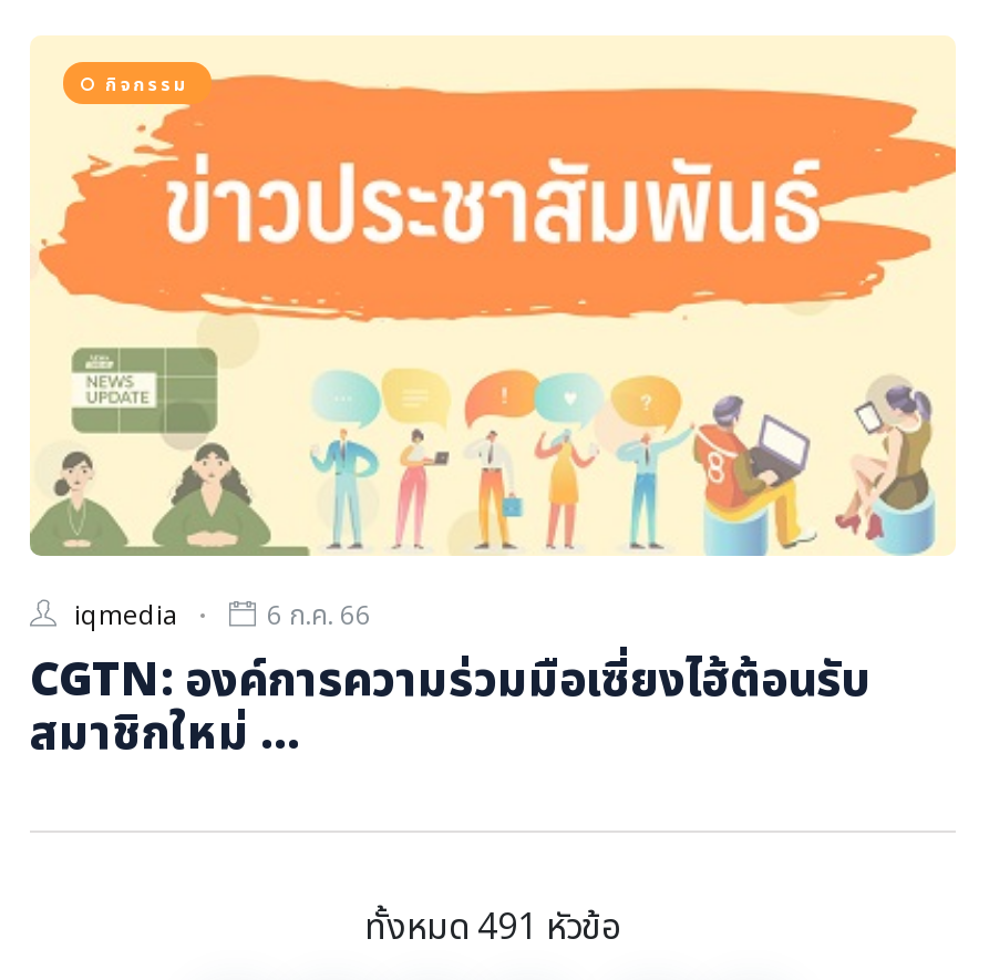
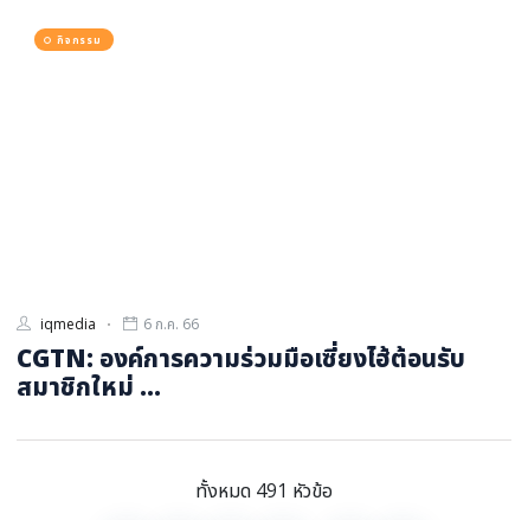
- [image]
